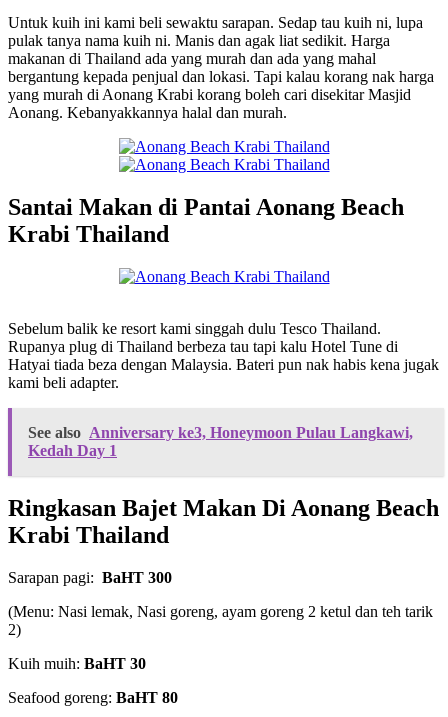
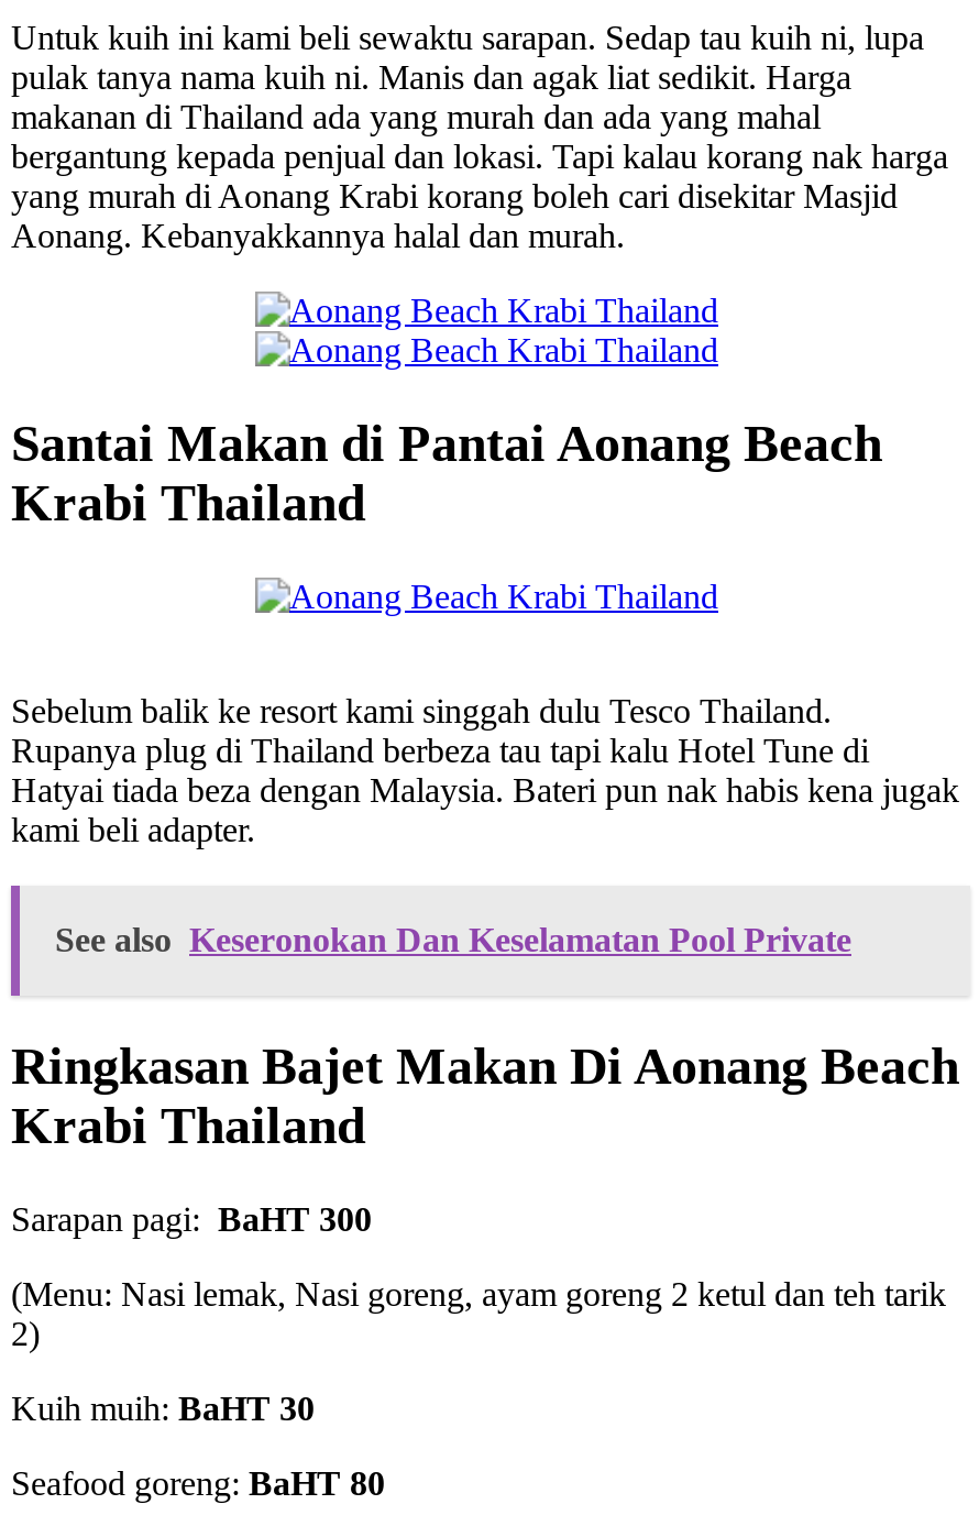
- See also Anniversary ke3, Honeymoon Pulau Langkawi,
- Kedah Day 1
+ See also Keseronokan Dan Keselamatan Pool Private
